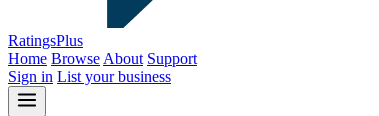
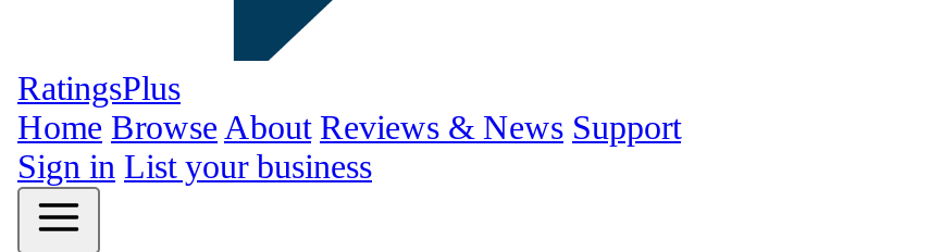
- Home Browse About Support
+ Home Browse About Reviews & News Support
